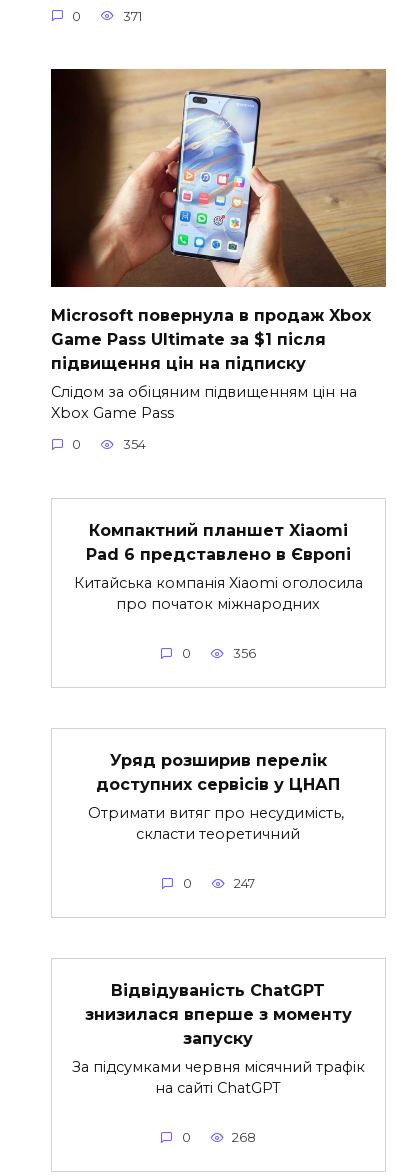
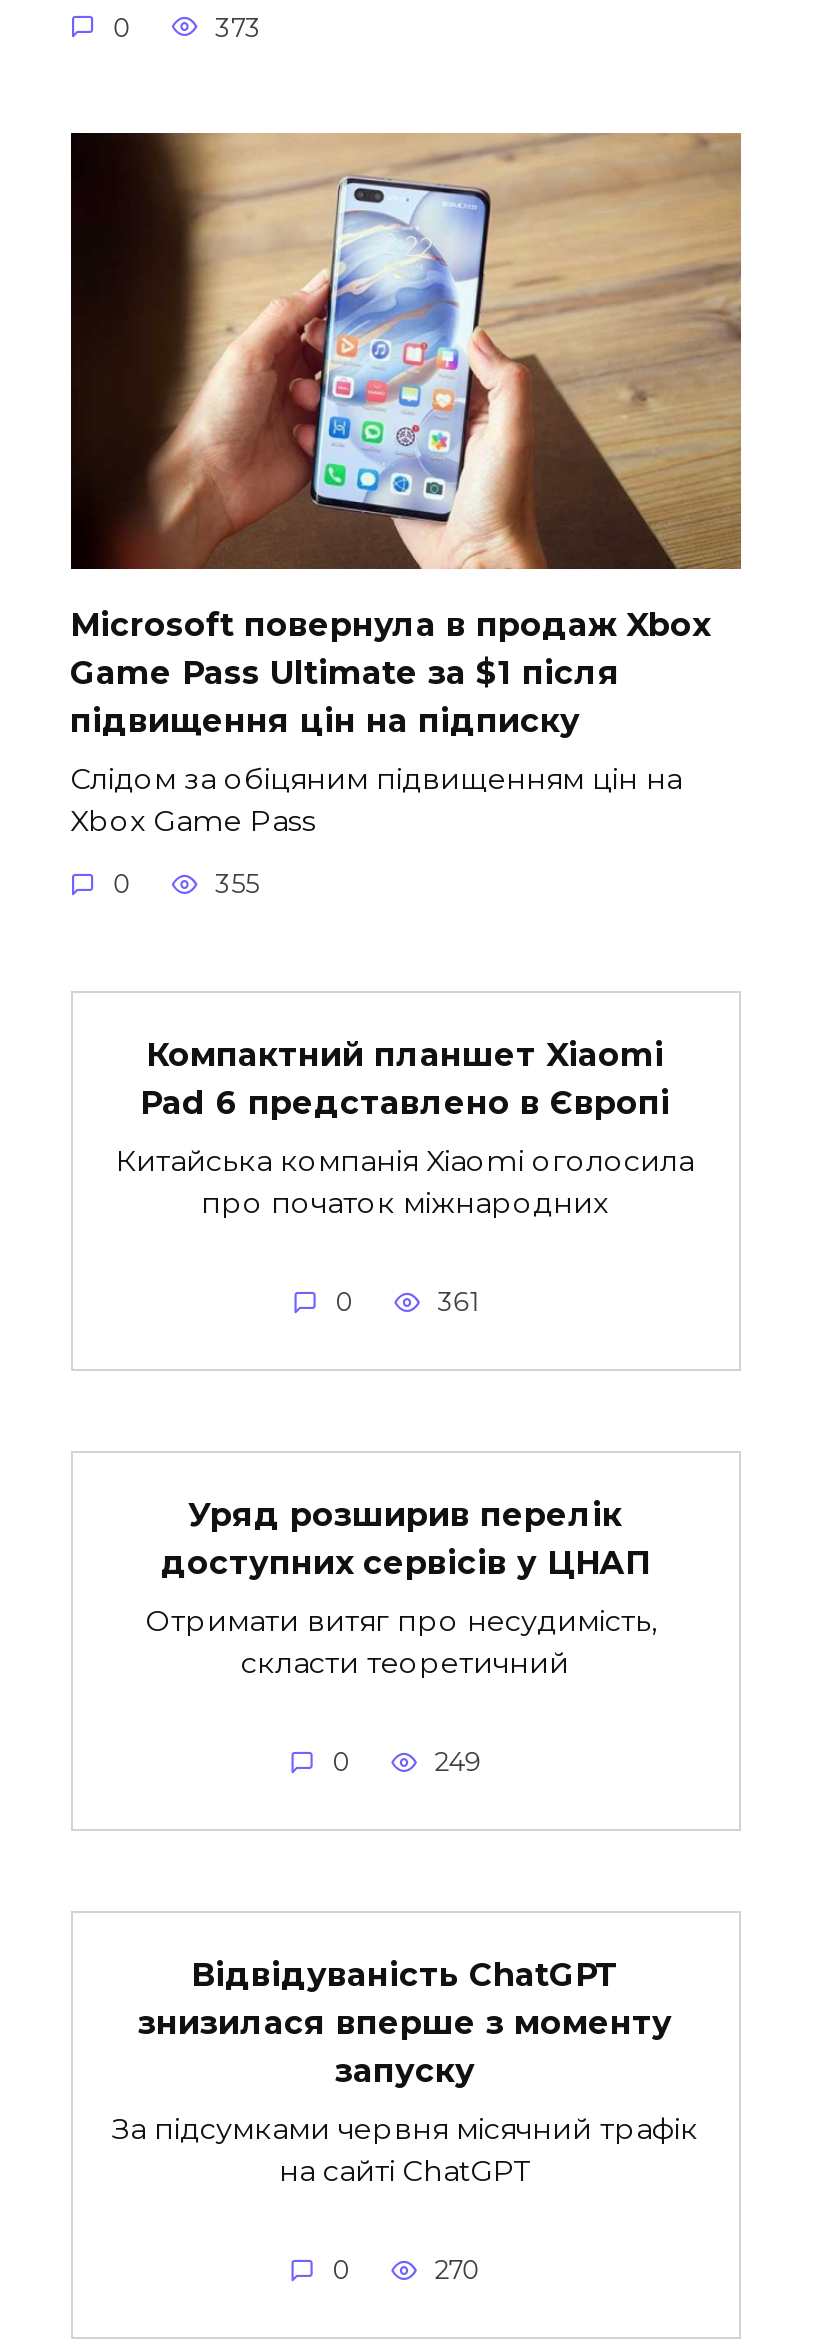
- 371
+ 373

- 354
+ 355

- 356
+ 361

- 247
+ 249

- 268
+ 270
